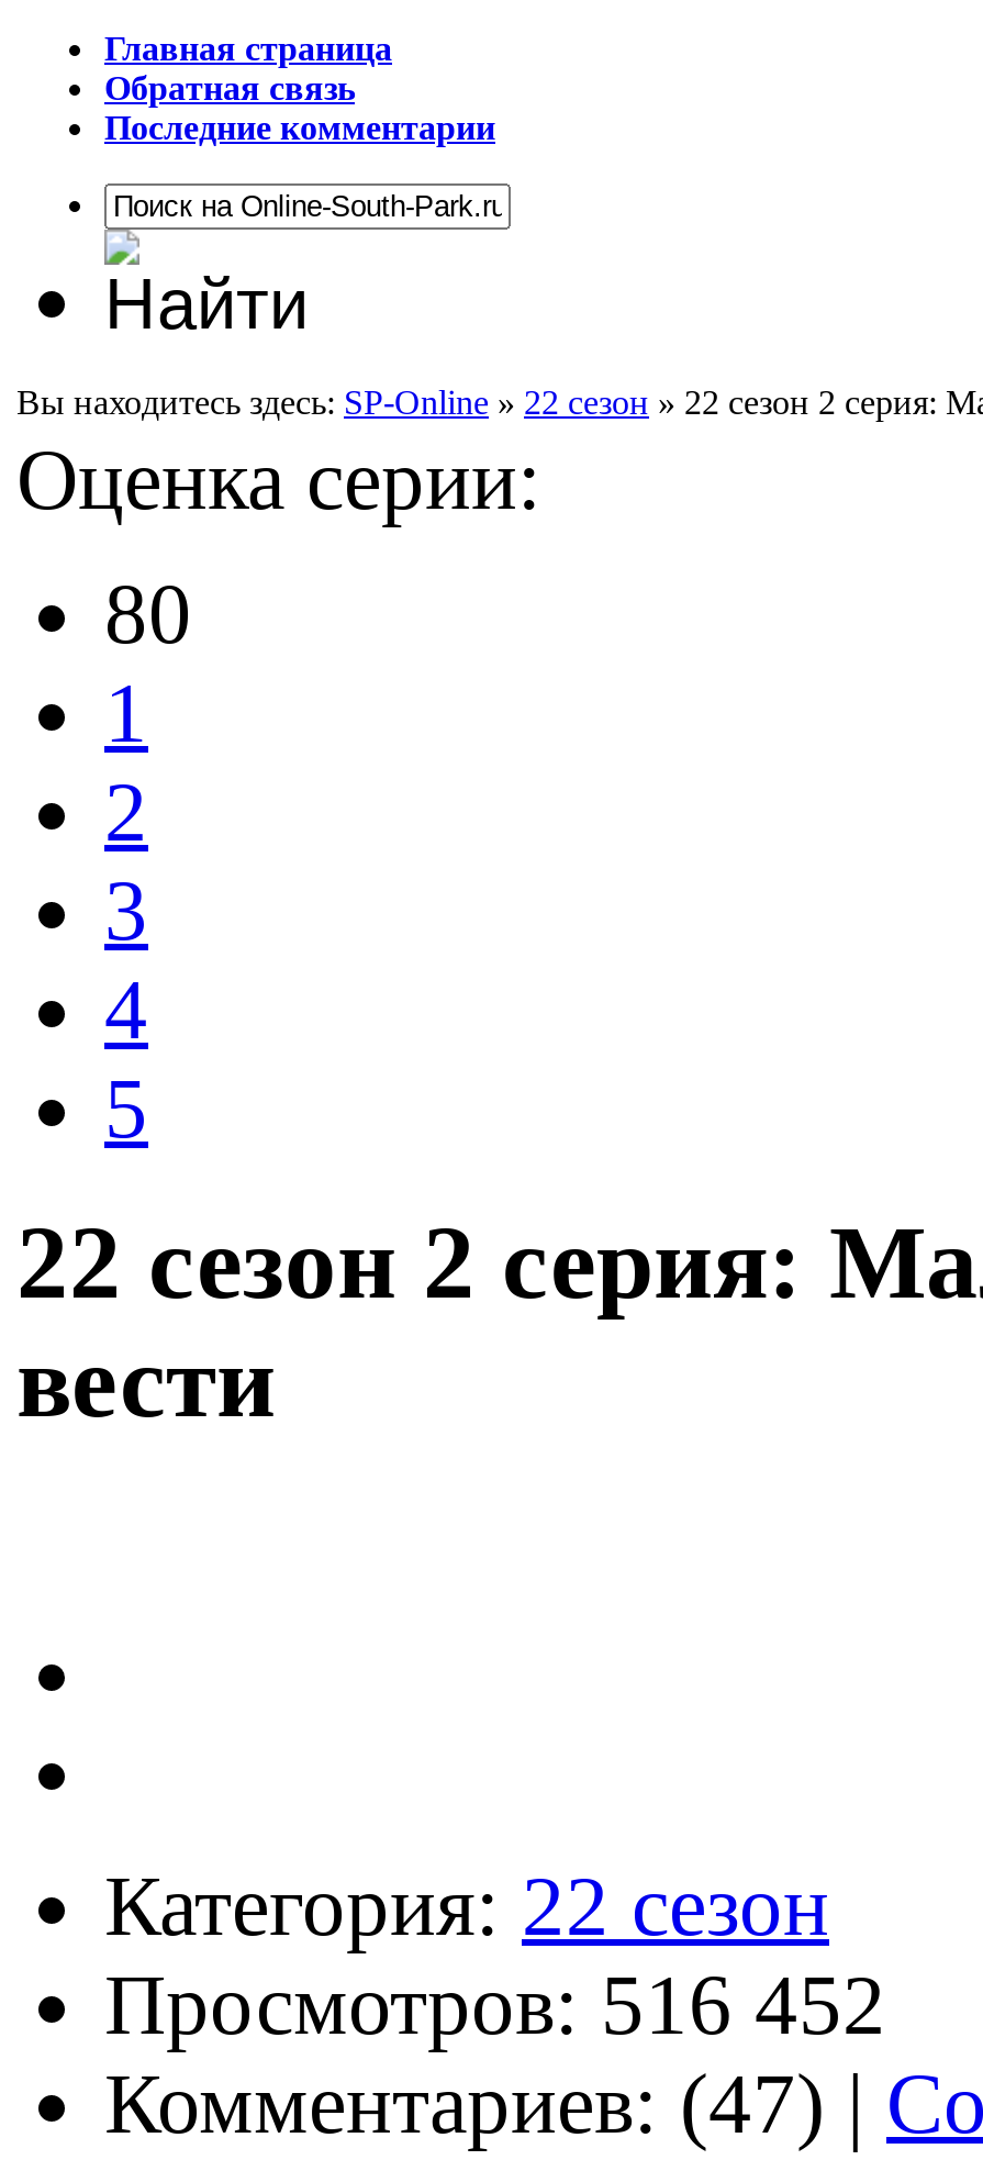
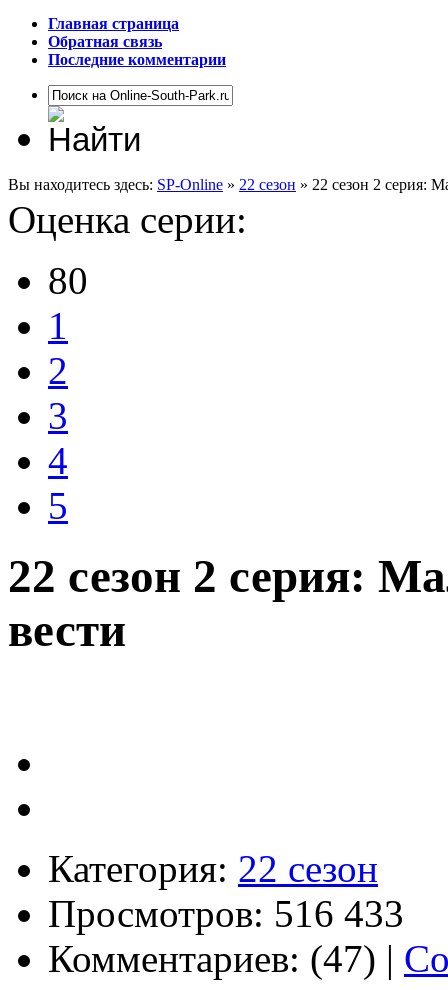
- Просмотров: 516 452
+ Просмотров: 516 433
